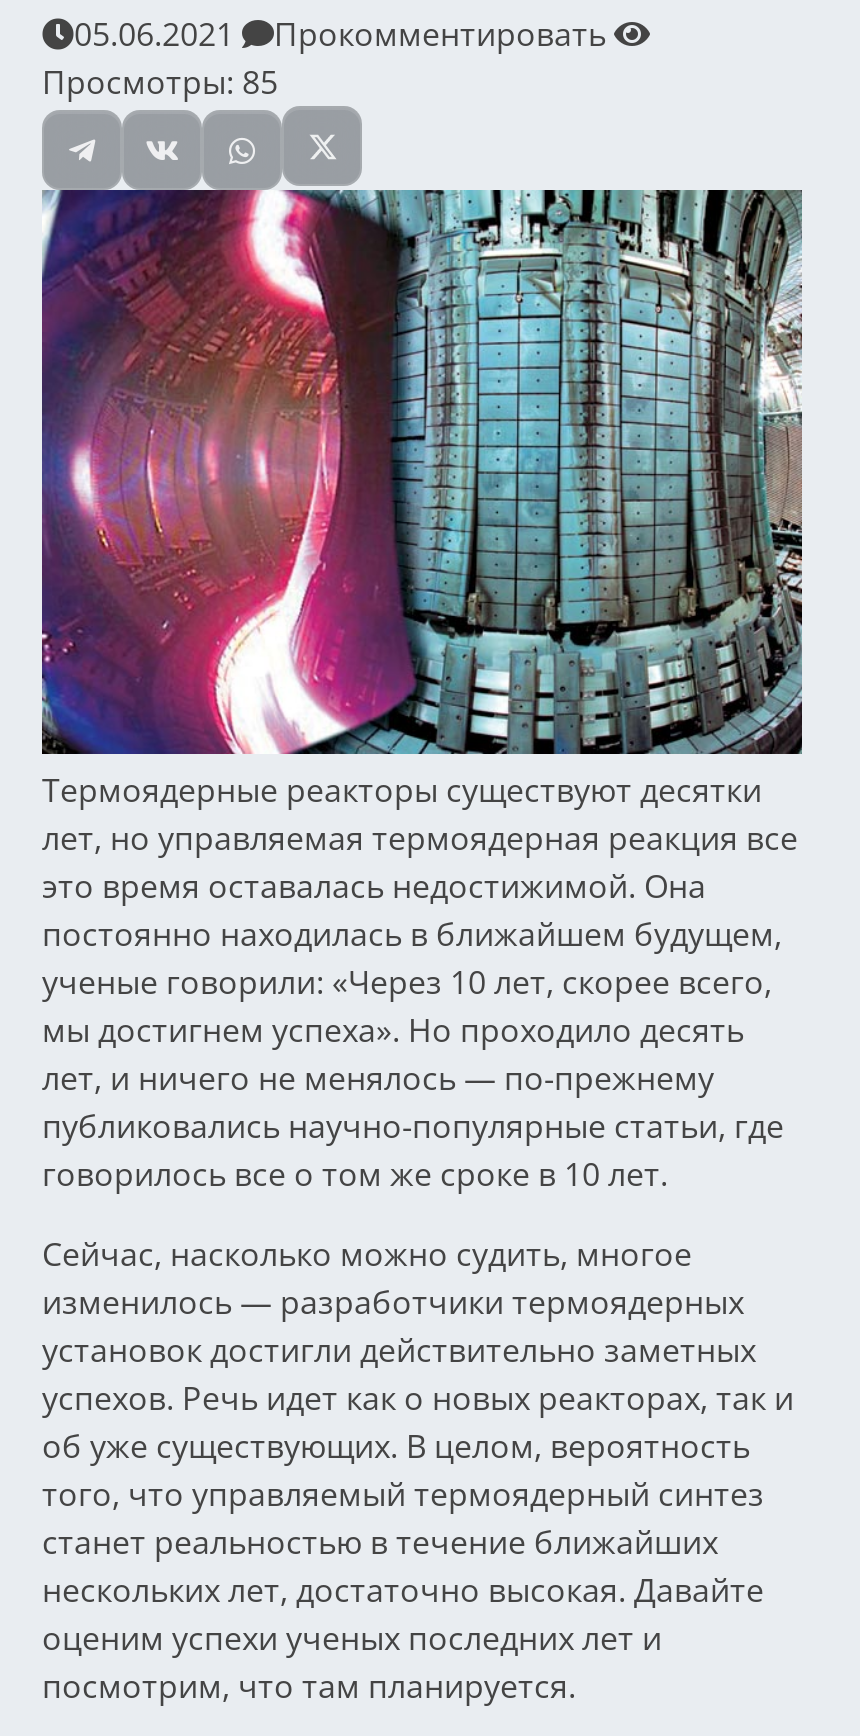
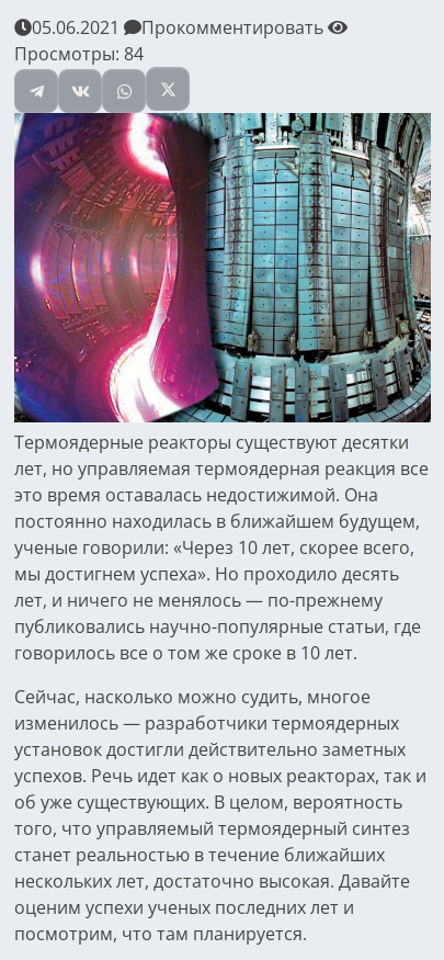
- Просмотры: 85
+ Просмотры: 84
